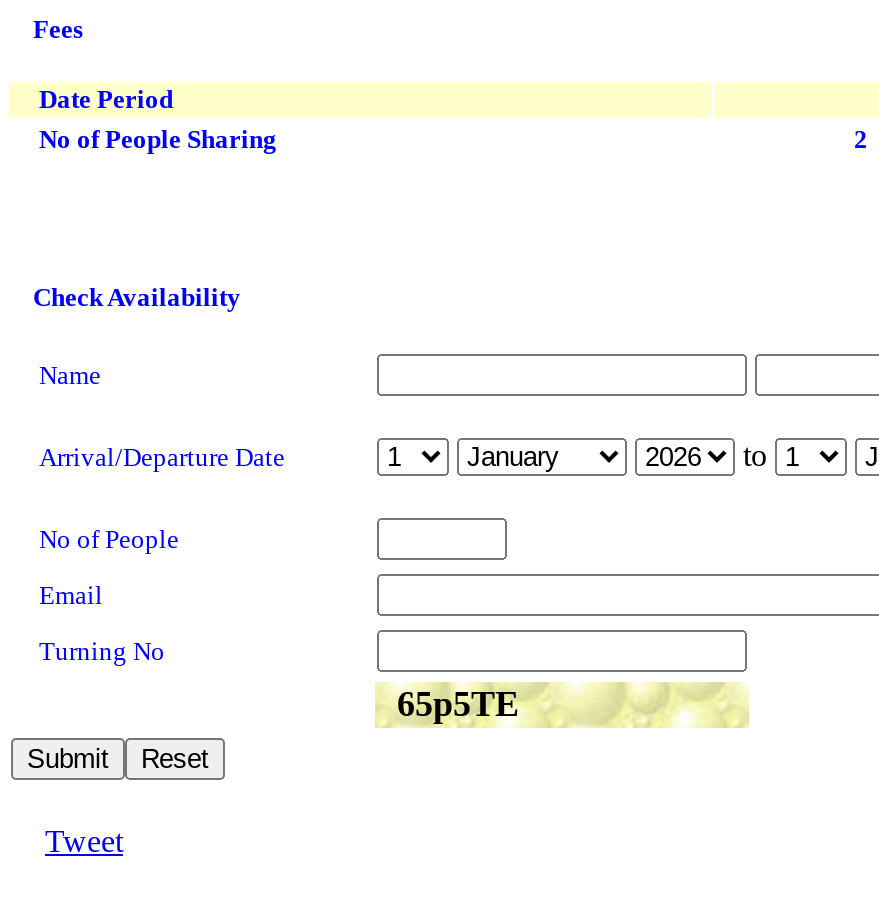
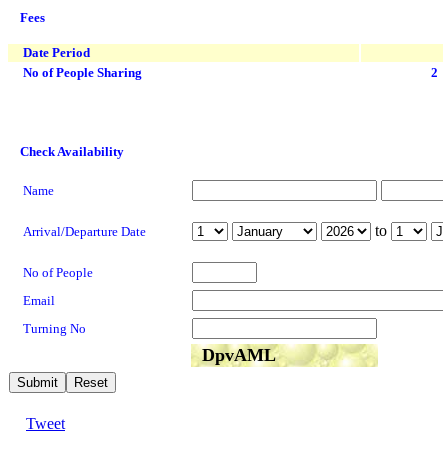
- 65p5TE
+ DpvAML
